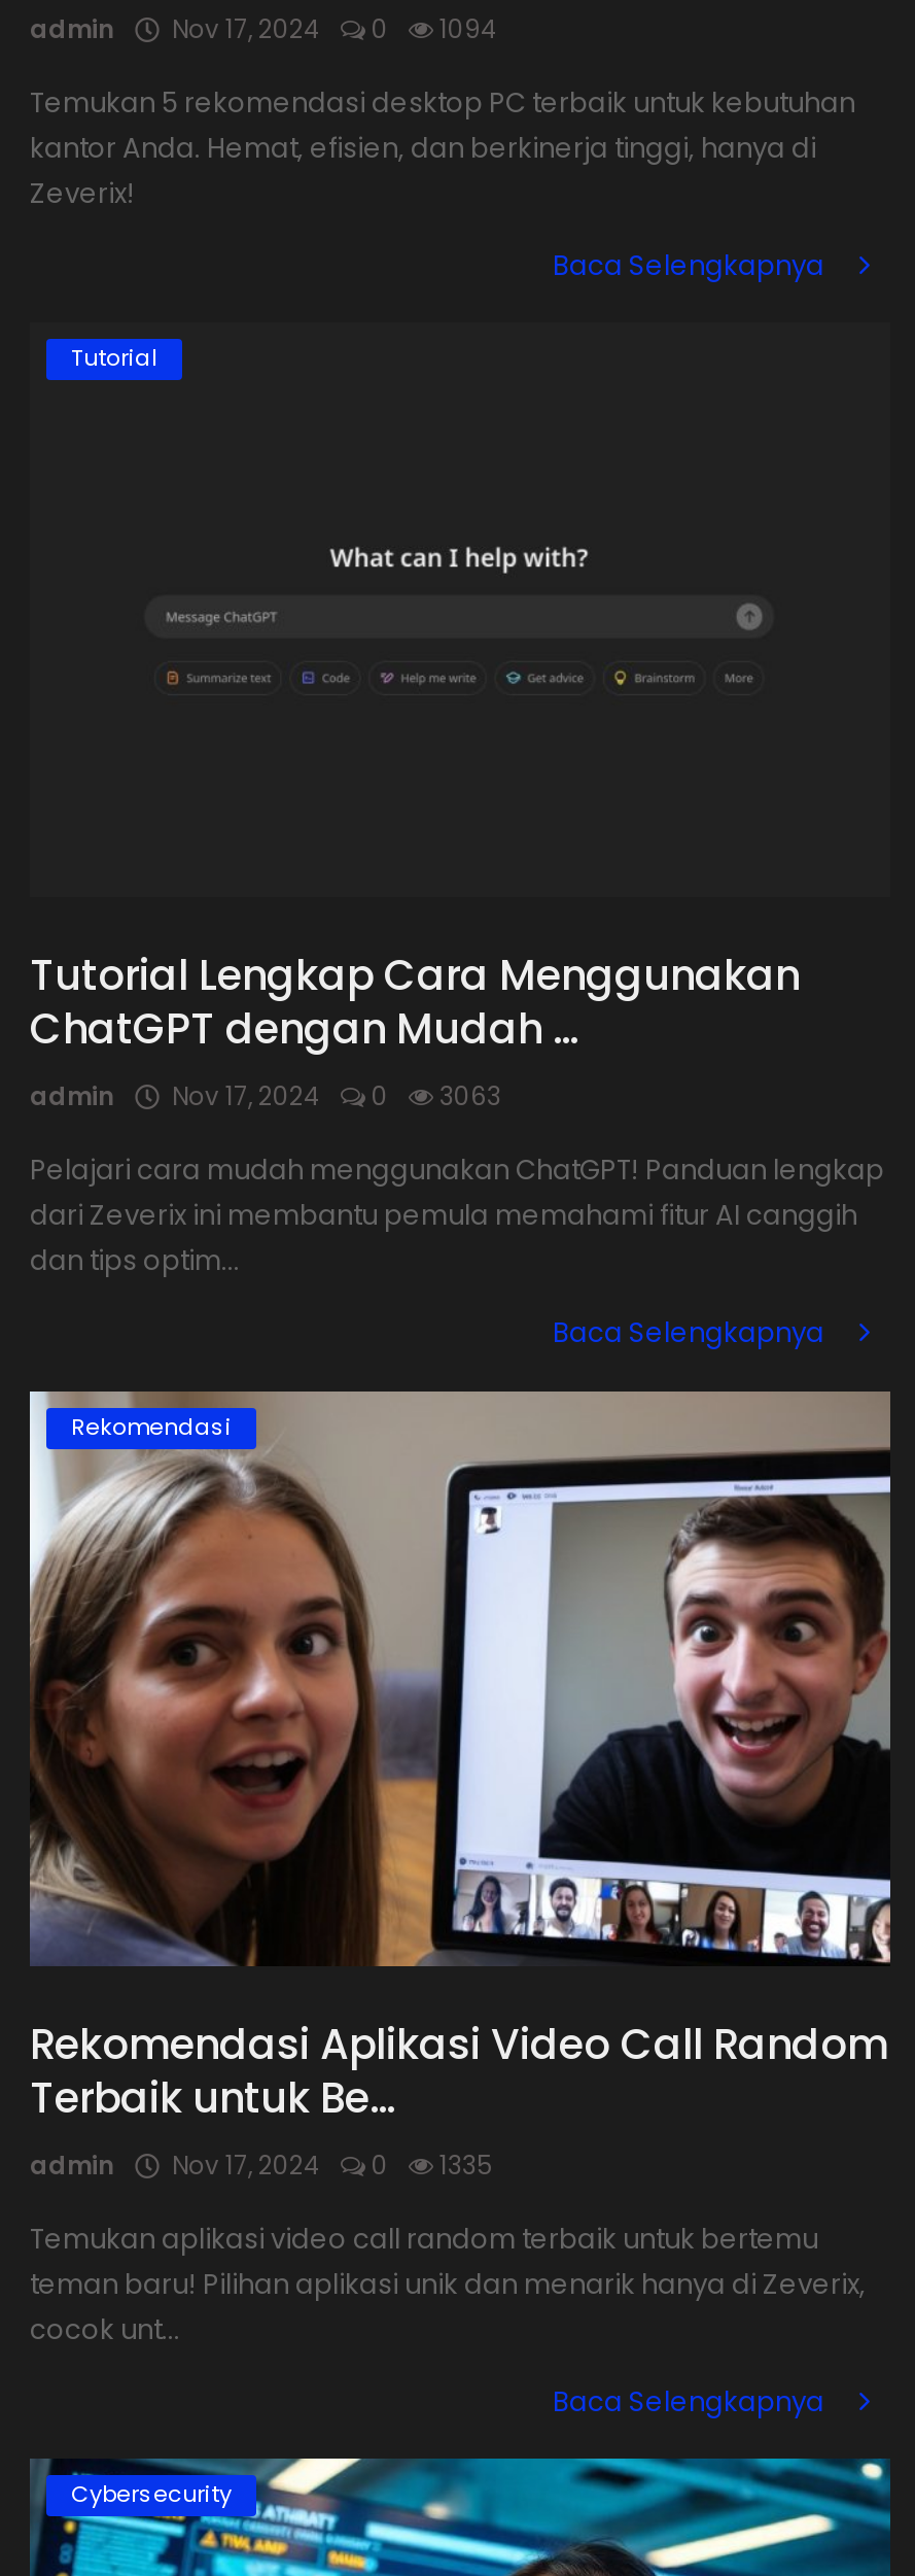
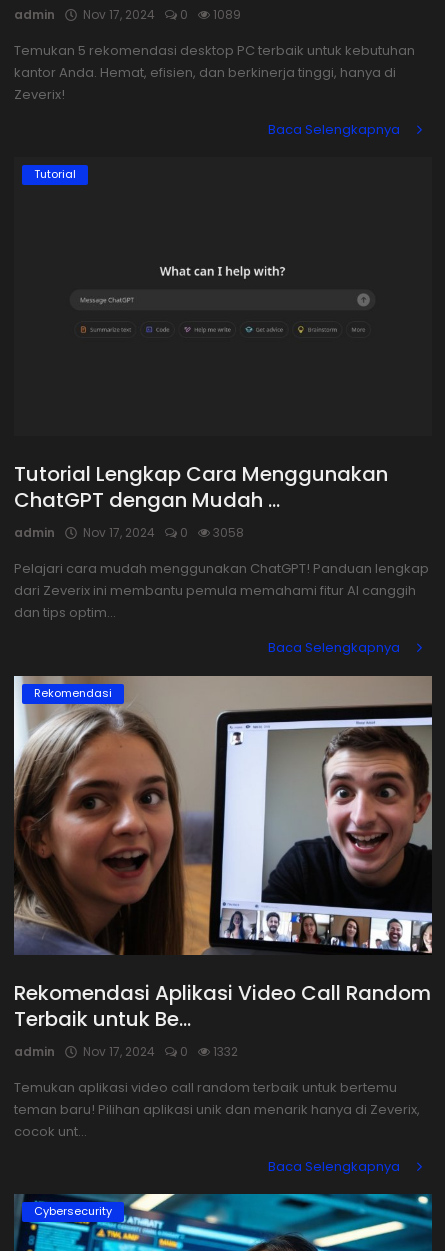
- admin Nov 17, 2024 0 1094
+ admin Nov 17, 2024 0 1089

- admin Nov 17, 2024 0 3063
+ admin Nov 17, 2024 0 3058

- admin Nov 17, 2024 0 1335
+ admin Nov 17, 2024 0 1332
